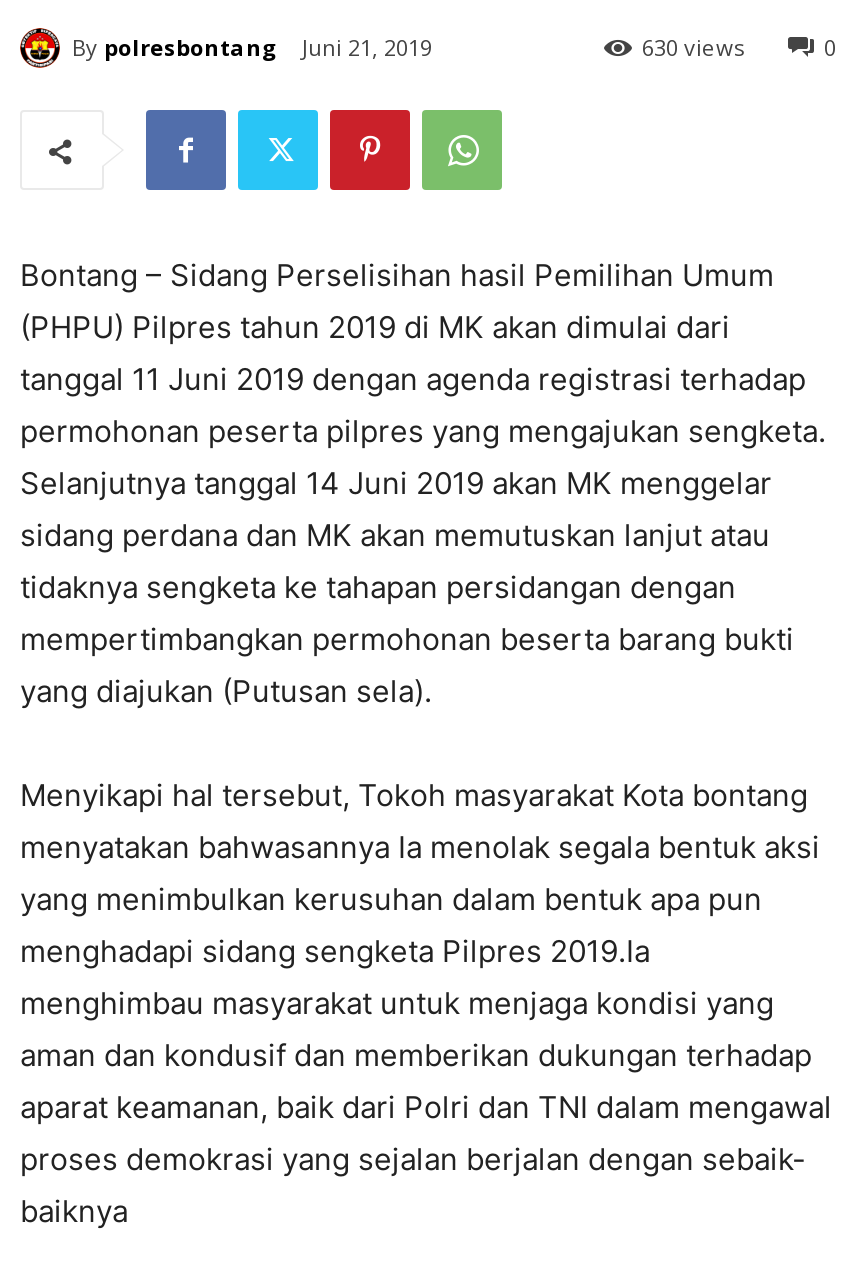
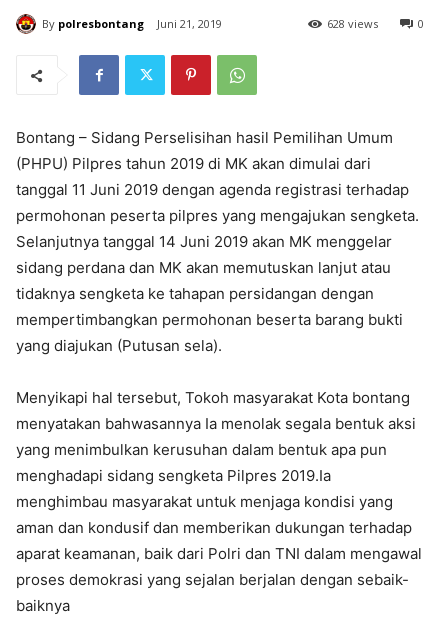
- 630 views
+ 628 views
